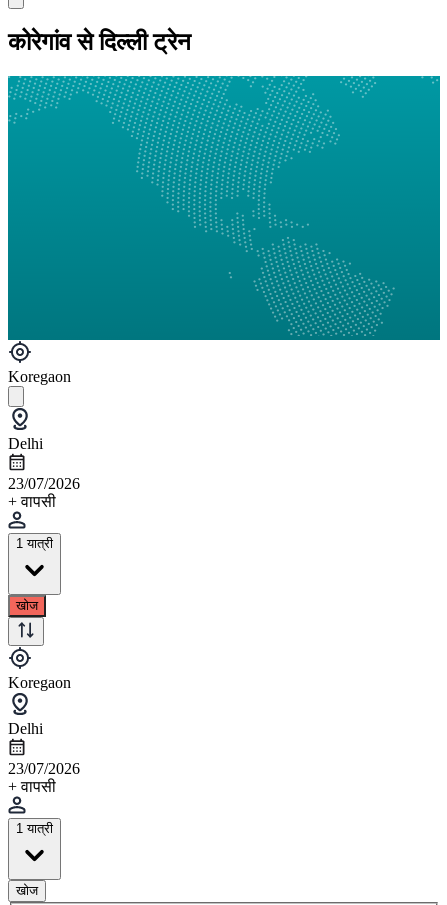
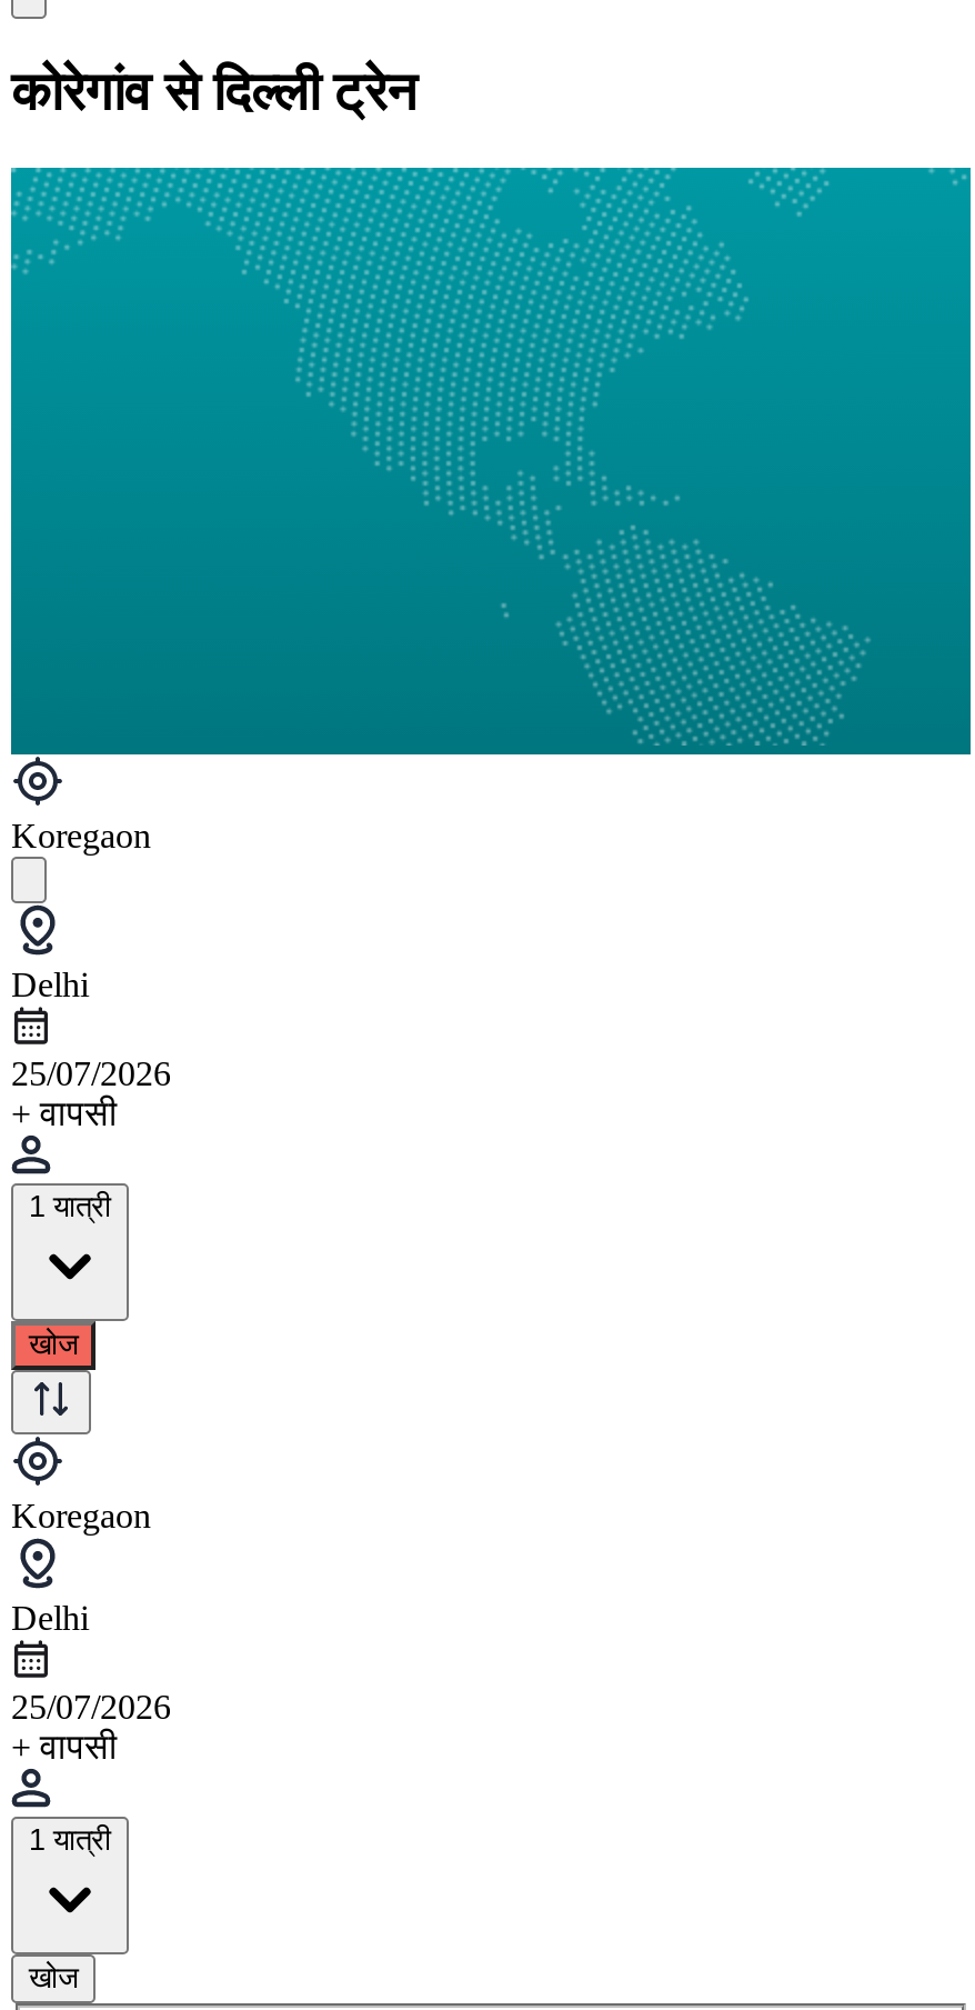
- 23/07/2026
+ 25/07/2026

- 23/07/2026
+ 25/07/2026
